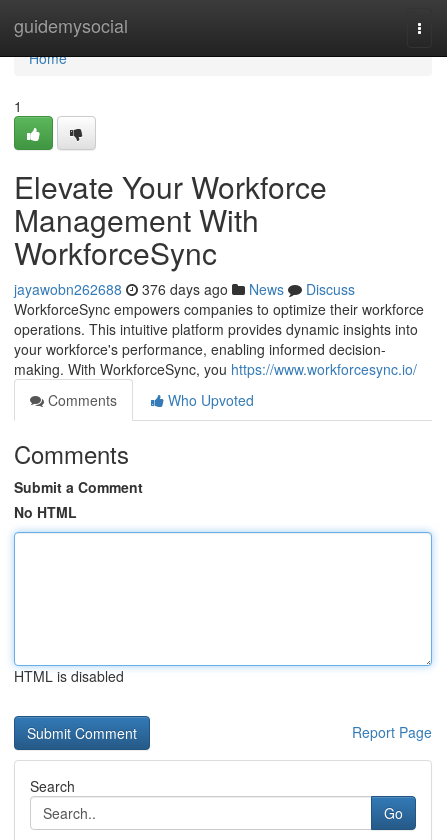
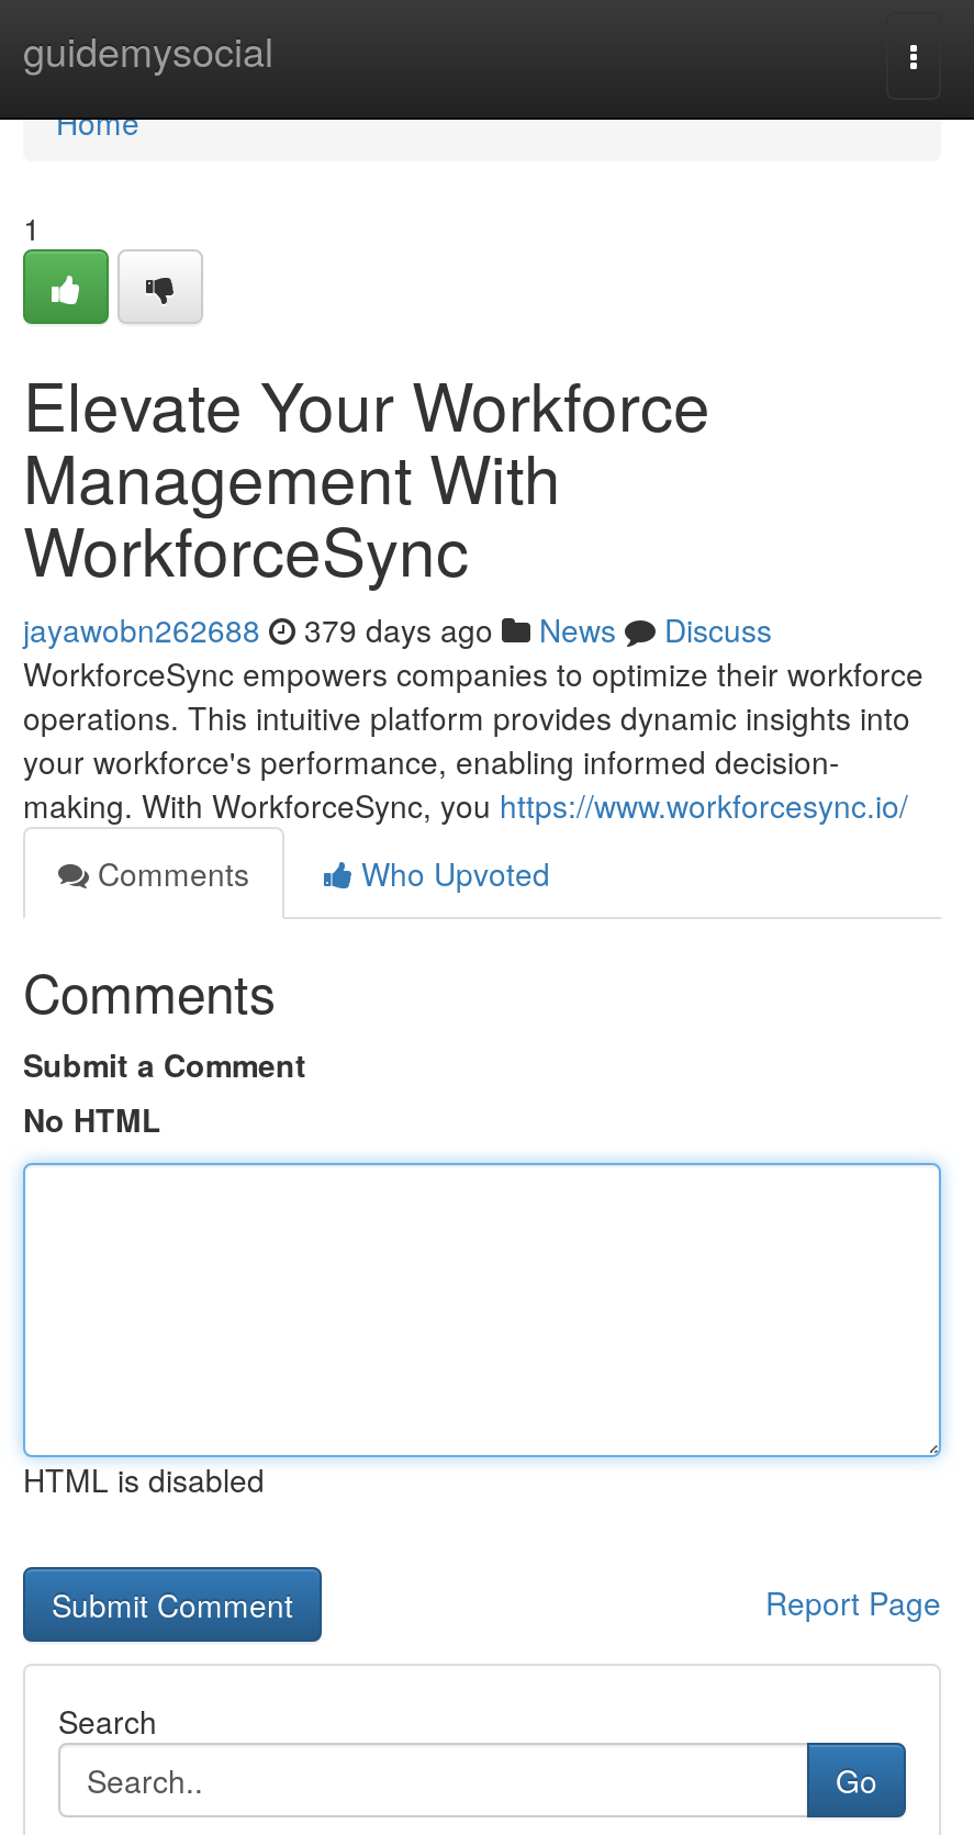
- jayawobn262688 376 days ago News Discuss
+ jayawobn262688 379 days ago News Discuss
